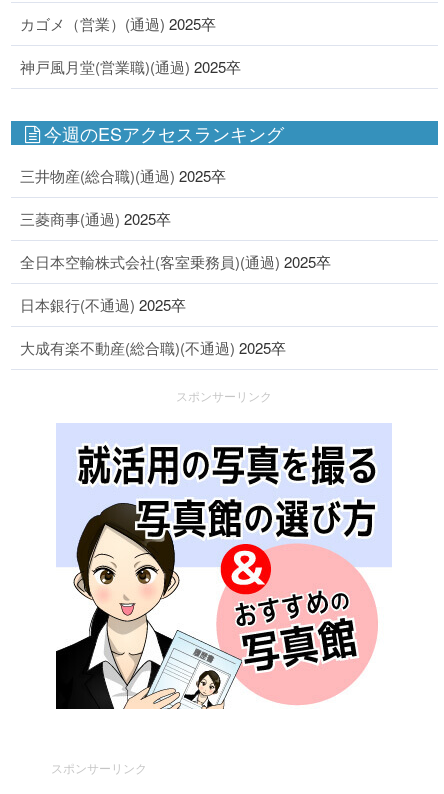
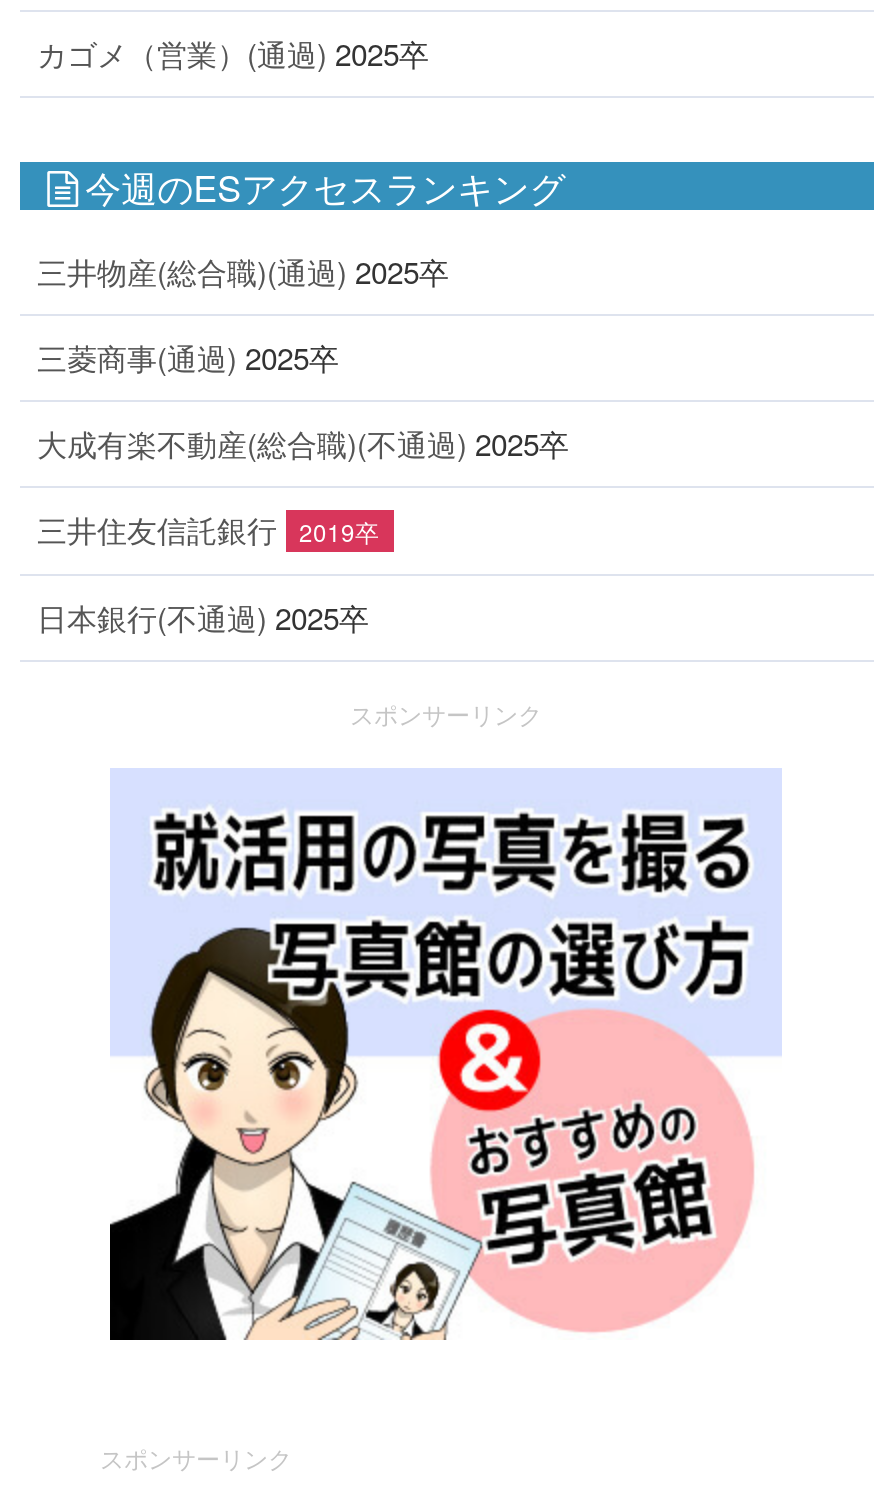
- 神戸風月堂(営業職)(通過) 2025卒

- 全日本空輸株式会社(客室乗務員)(通過) 2025卒
+ 三井住友信託銀行
+ 2019卒

moved up: 大成有楽不動産(総合職)(不通過) 2025卒
